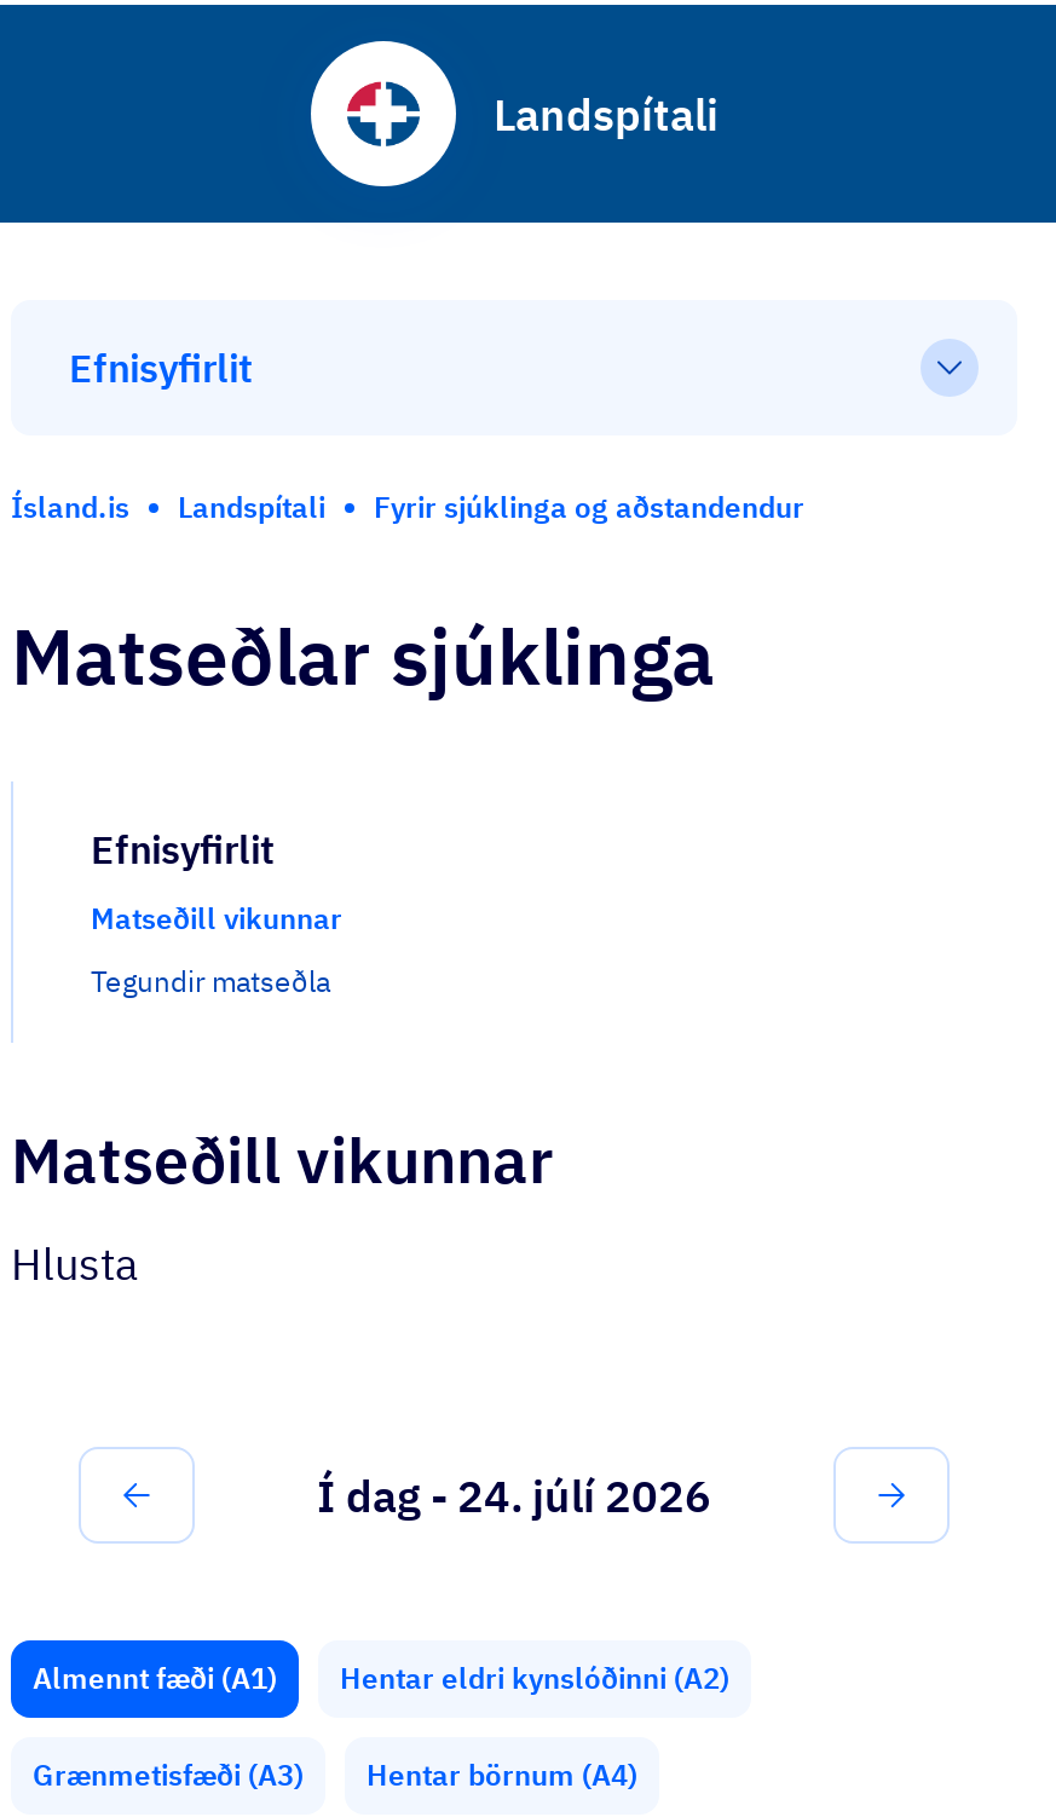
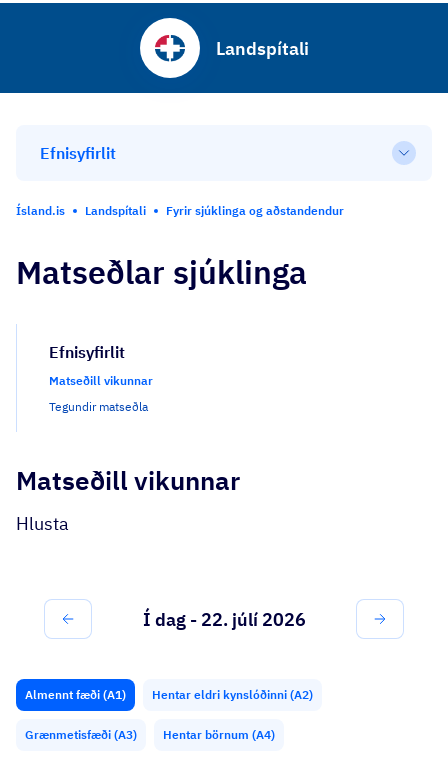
- Í dag - 24. júlí 2026
+ Í dag - 22. júlí 2026
